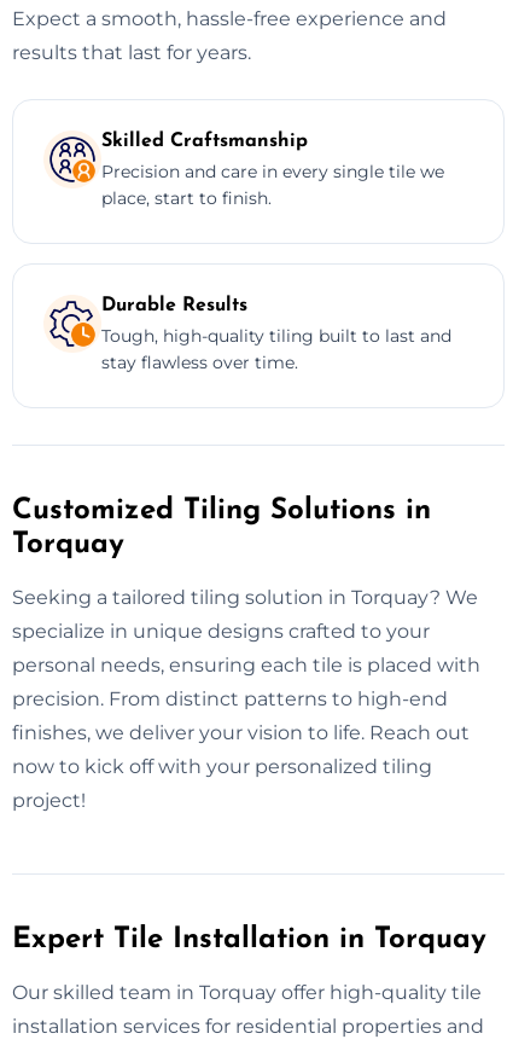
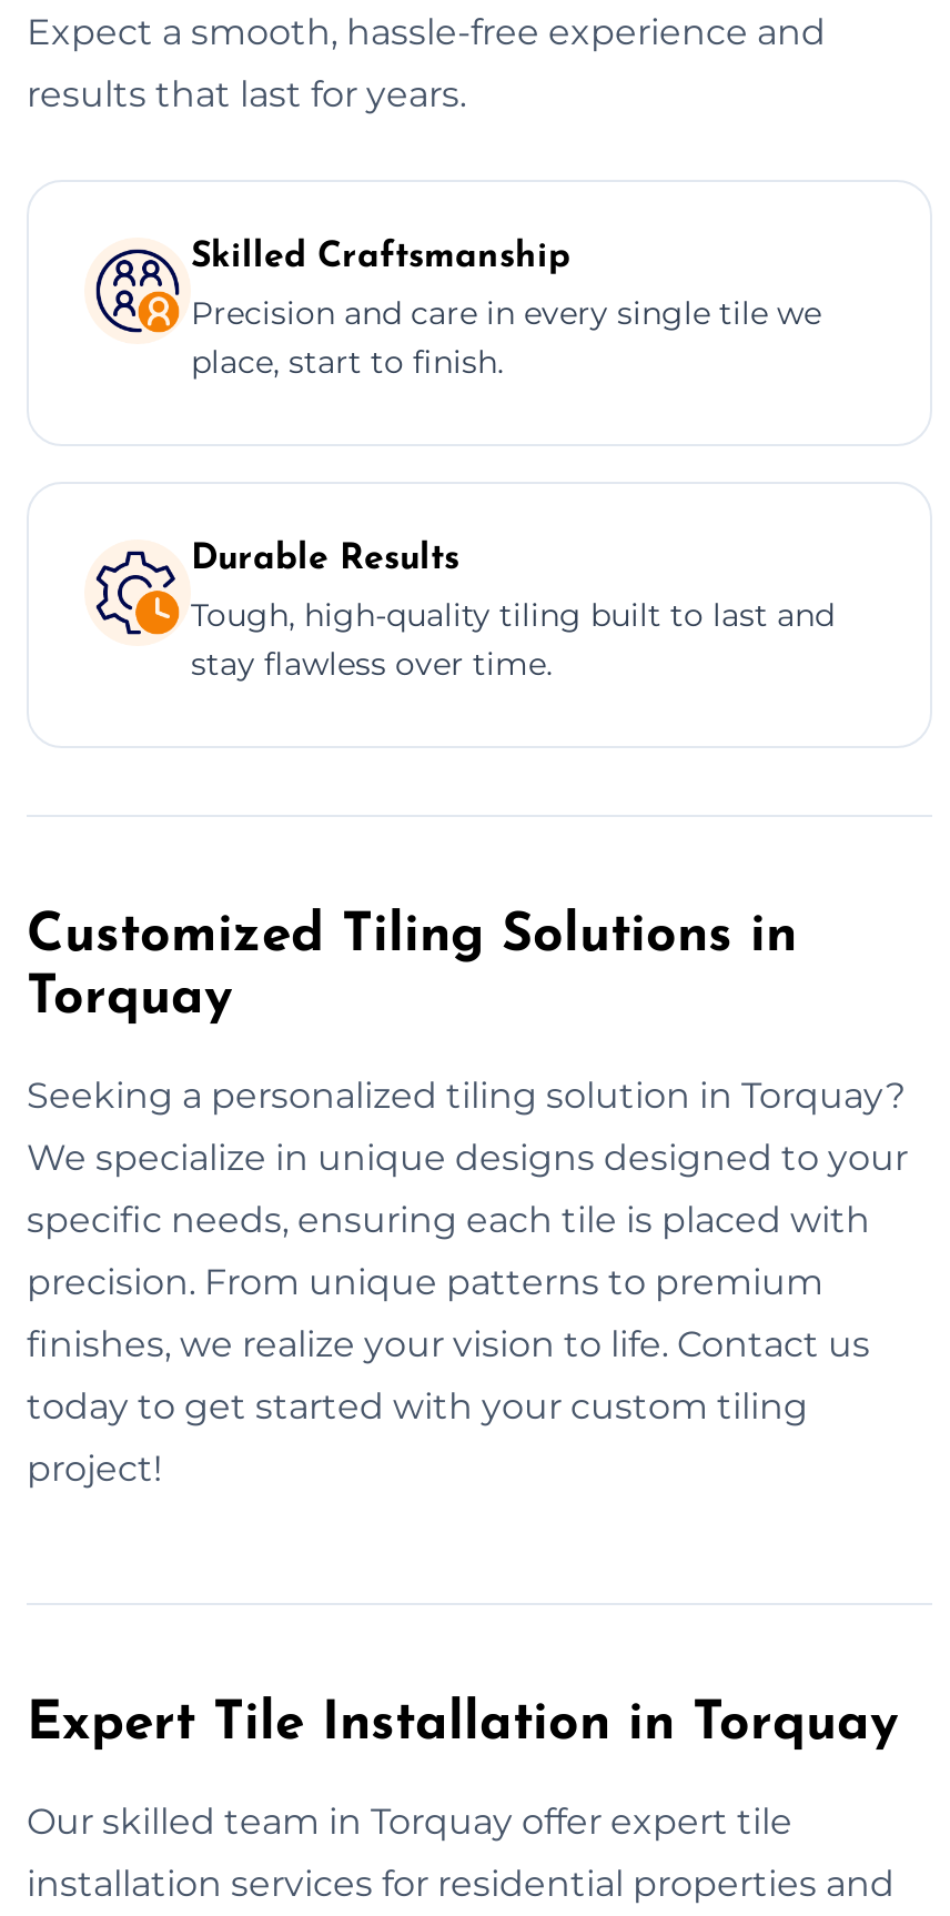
- Seeking a tailored tiling solution in Torquay? We
+ Seeking a personalized tiling solution in Torquay?

- specialize in unique designs crafted to your
+ We specialize in unique designs designed to your

- personal needs, ensuring each tile is placed with
+ specific needs, ensuring each tile is placed with

- precision. From distinct patterns to high-end
+ precision. From unique patterns to premium

- finishes, we deliver your vision to life. Reach out
+ finishes, we realize your vision to life. Contact us

- now to kick off with your personalized tiling
+ today to get started with your custom tiling

- Our skilled team in Torquay offer high-quality tile
+ Our skilled team in Torquay offer expert tile
